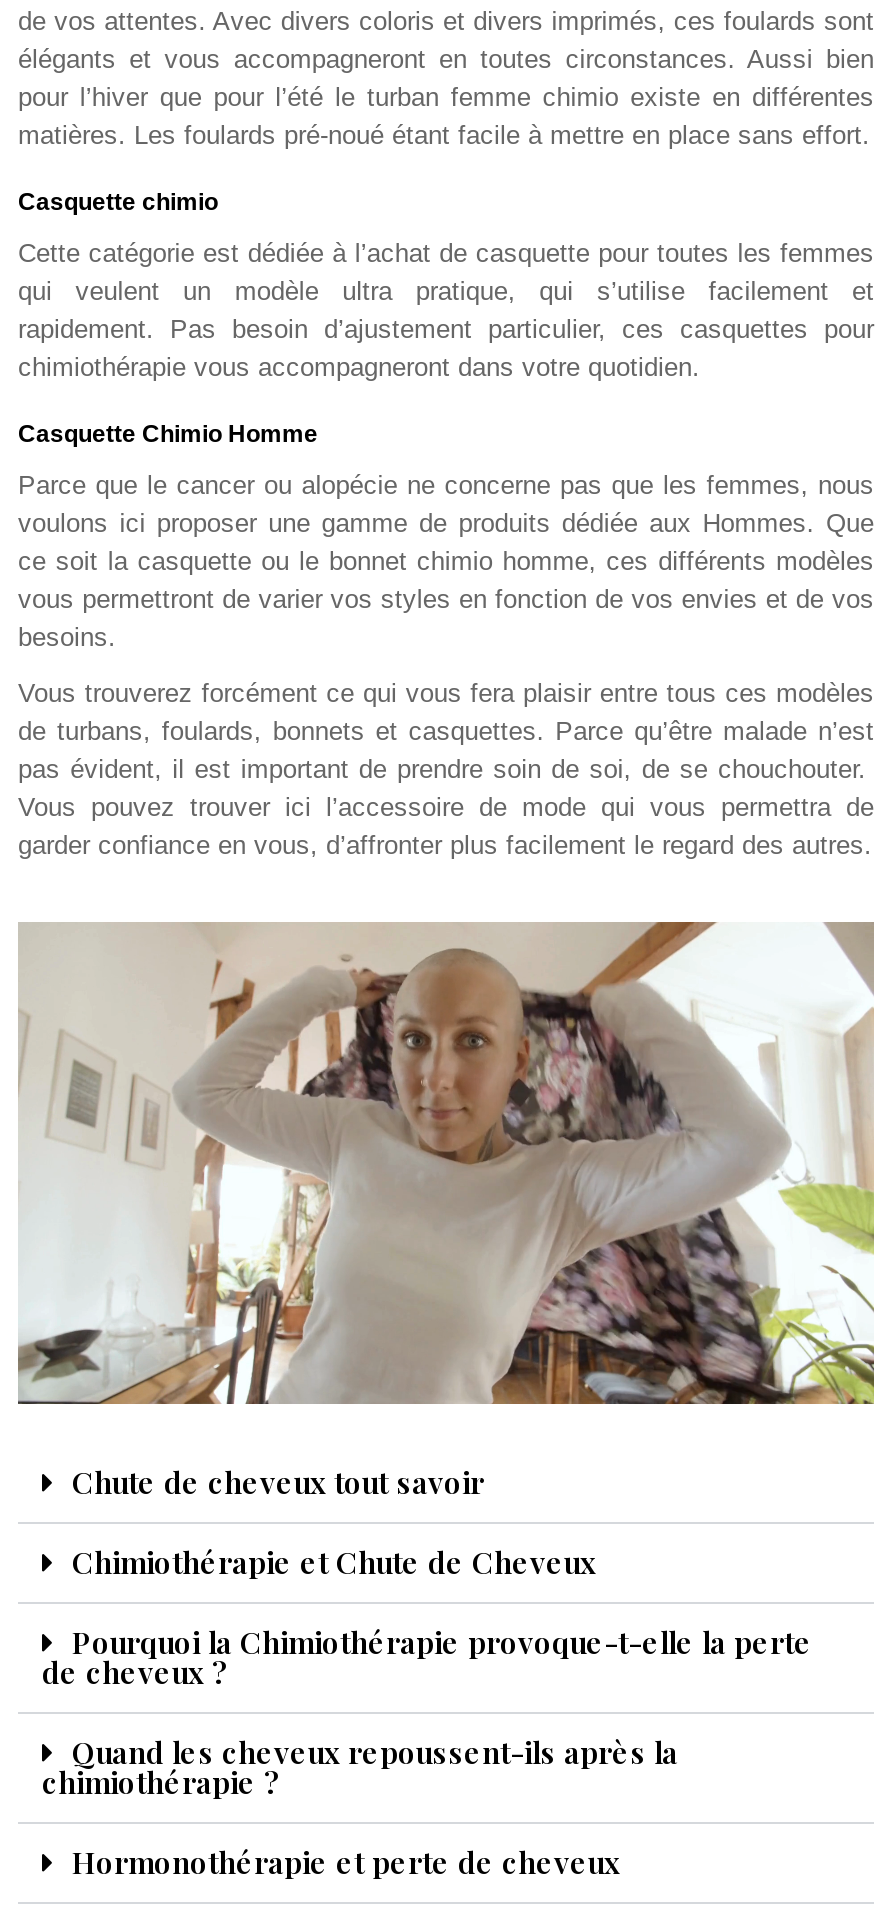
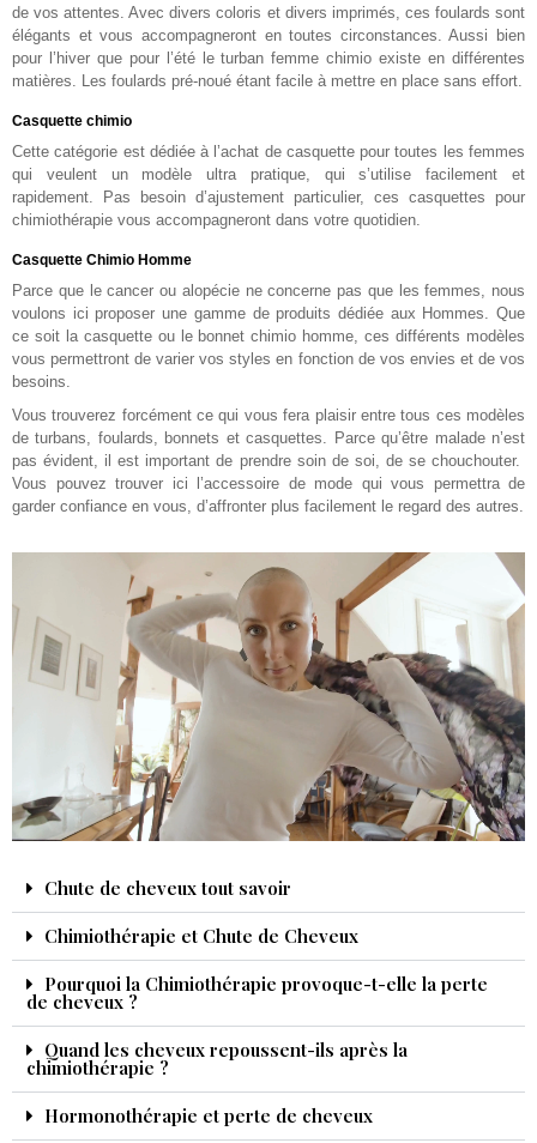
- [image]
+ [image]
